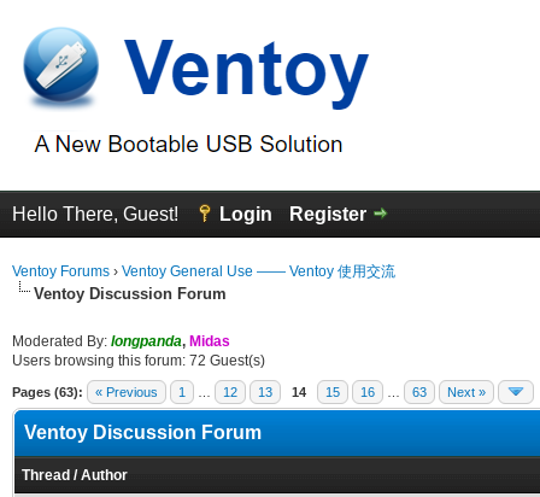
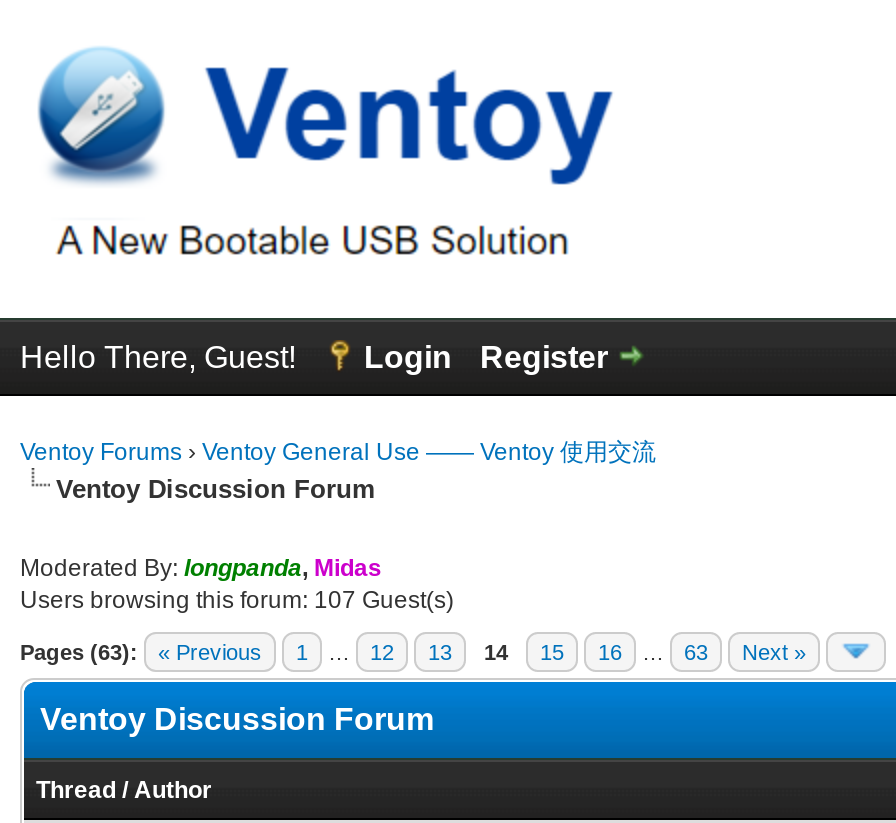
- Users browsing this forum: 72 Guest(s)
+ Users browsing this forum: 107 Guest(s)
